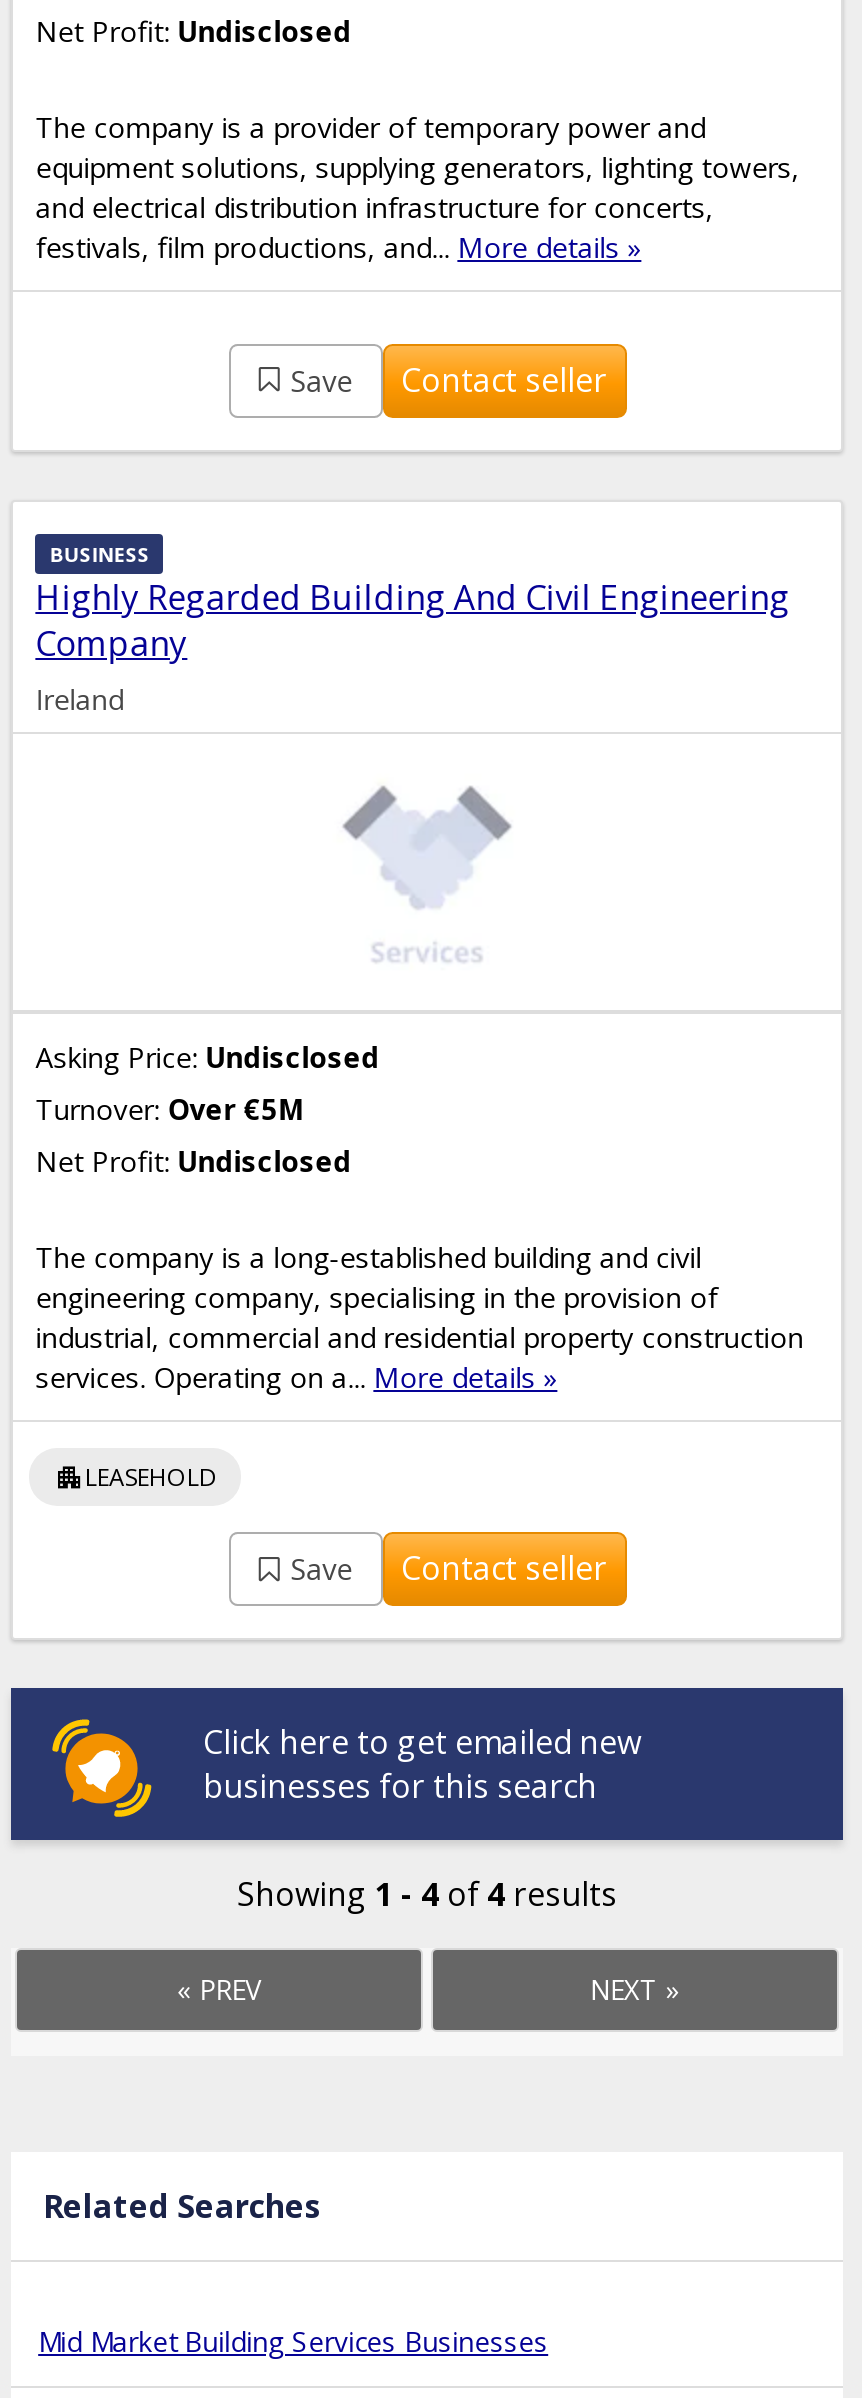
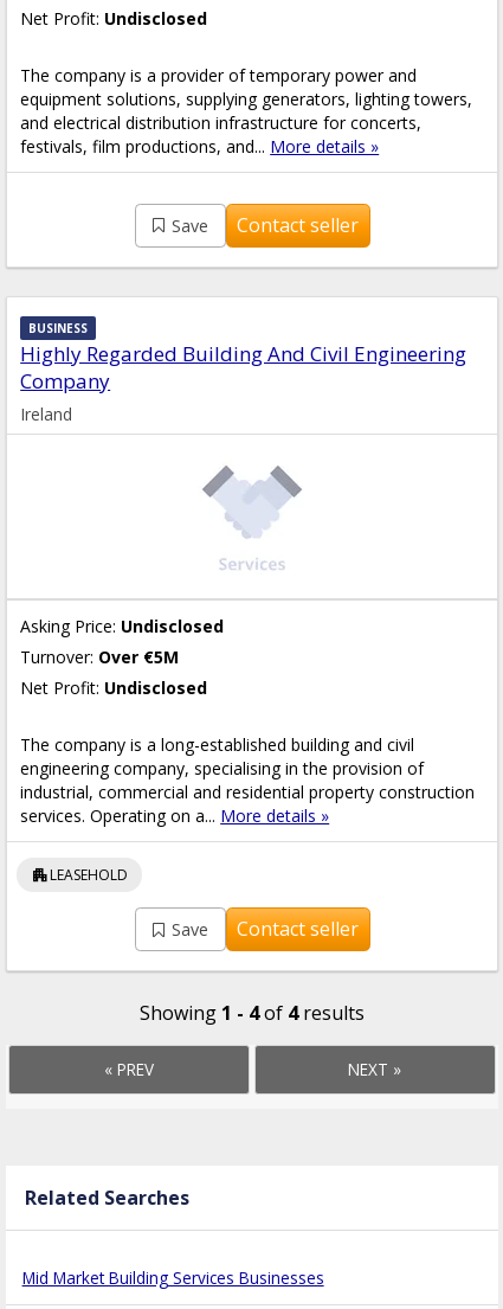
- [image]
- Click here to get emailed new
- businesses for this search
